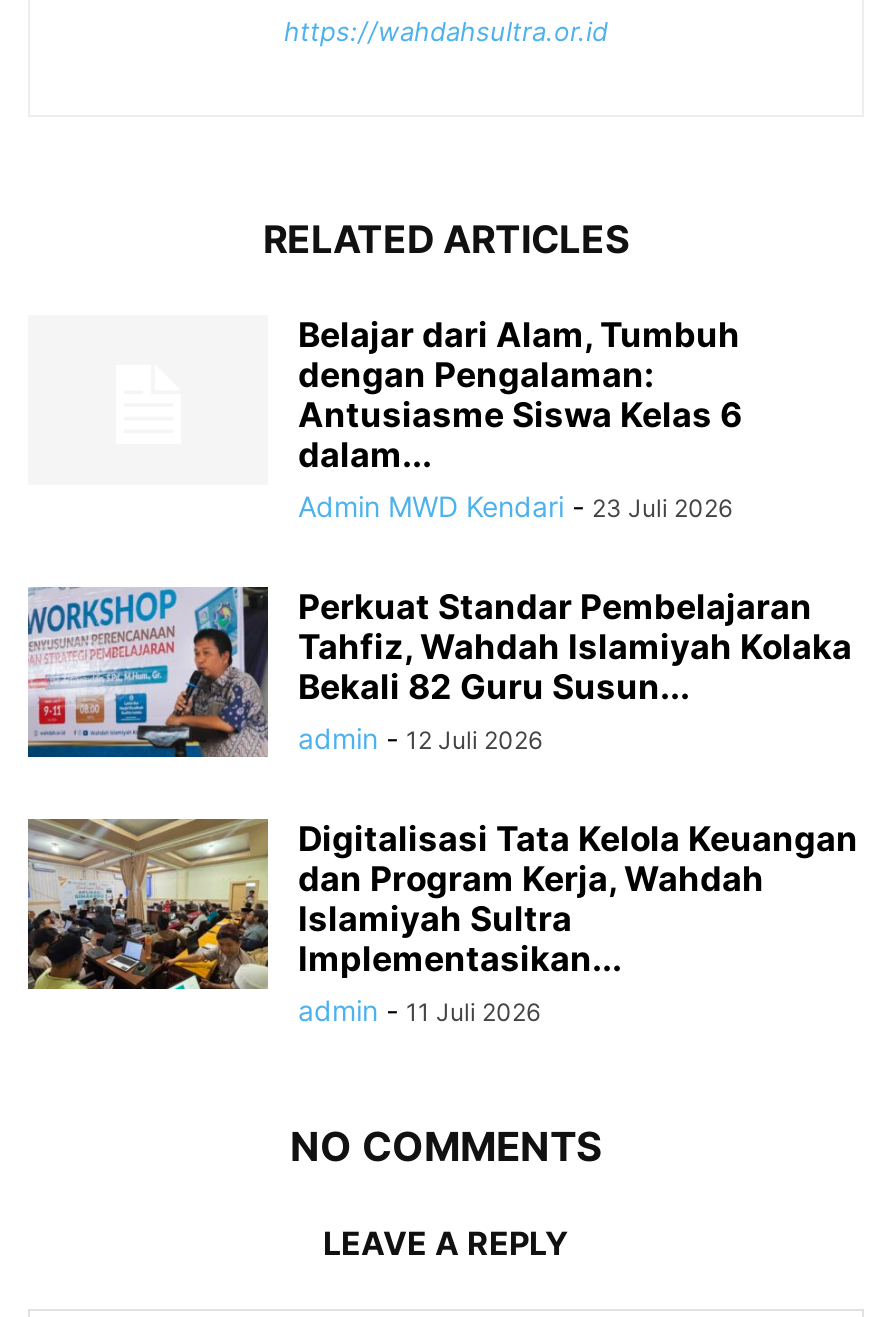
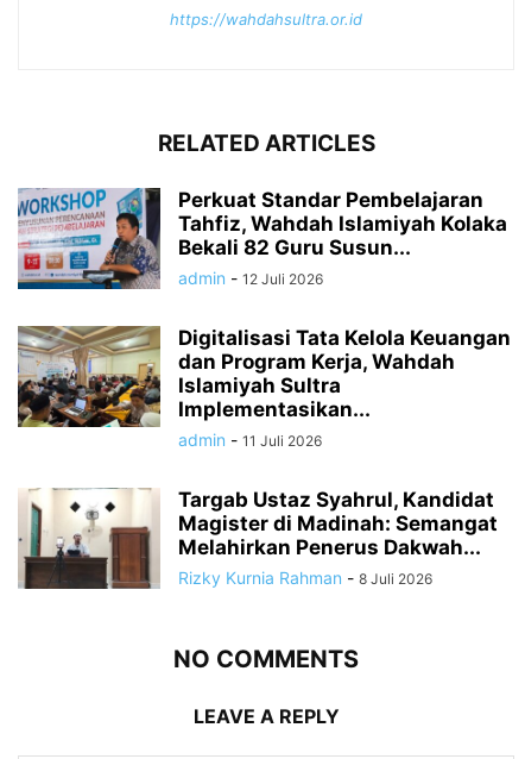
- Belajar dari Alam, Tumbuh
- dengan Pengalaman:
- Antusiasme Siswa Kelas 6
- dalam...
- Admin MWD Kendari - 23 Juli 2026

moved up: [image] | Perkuat Standar Pembelajaran | Tahfiz, Wahdah Islamiyah Kolaka | ... | Implementasikan... | admin - 11 Juli 2026

+ [image]
+ Targab Ustaz Syahrul, Kandidat
+ Magister di Madinah: Semangat
+ Melahirkan Penerus Dakwah...
+ Rizky Kurnia Rahman - 8 Juli 2026
